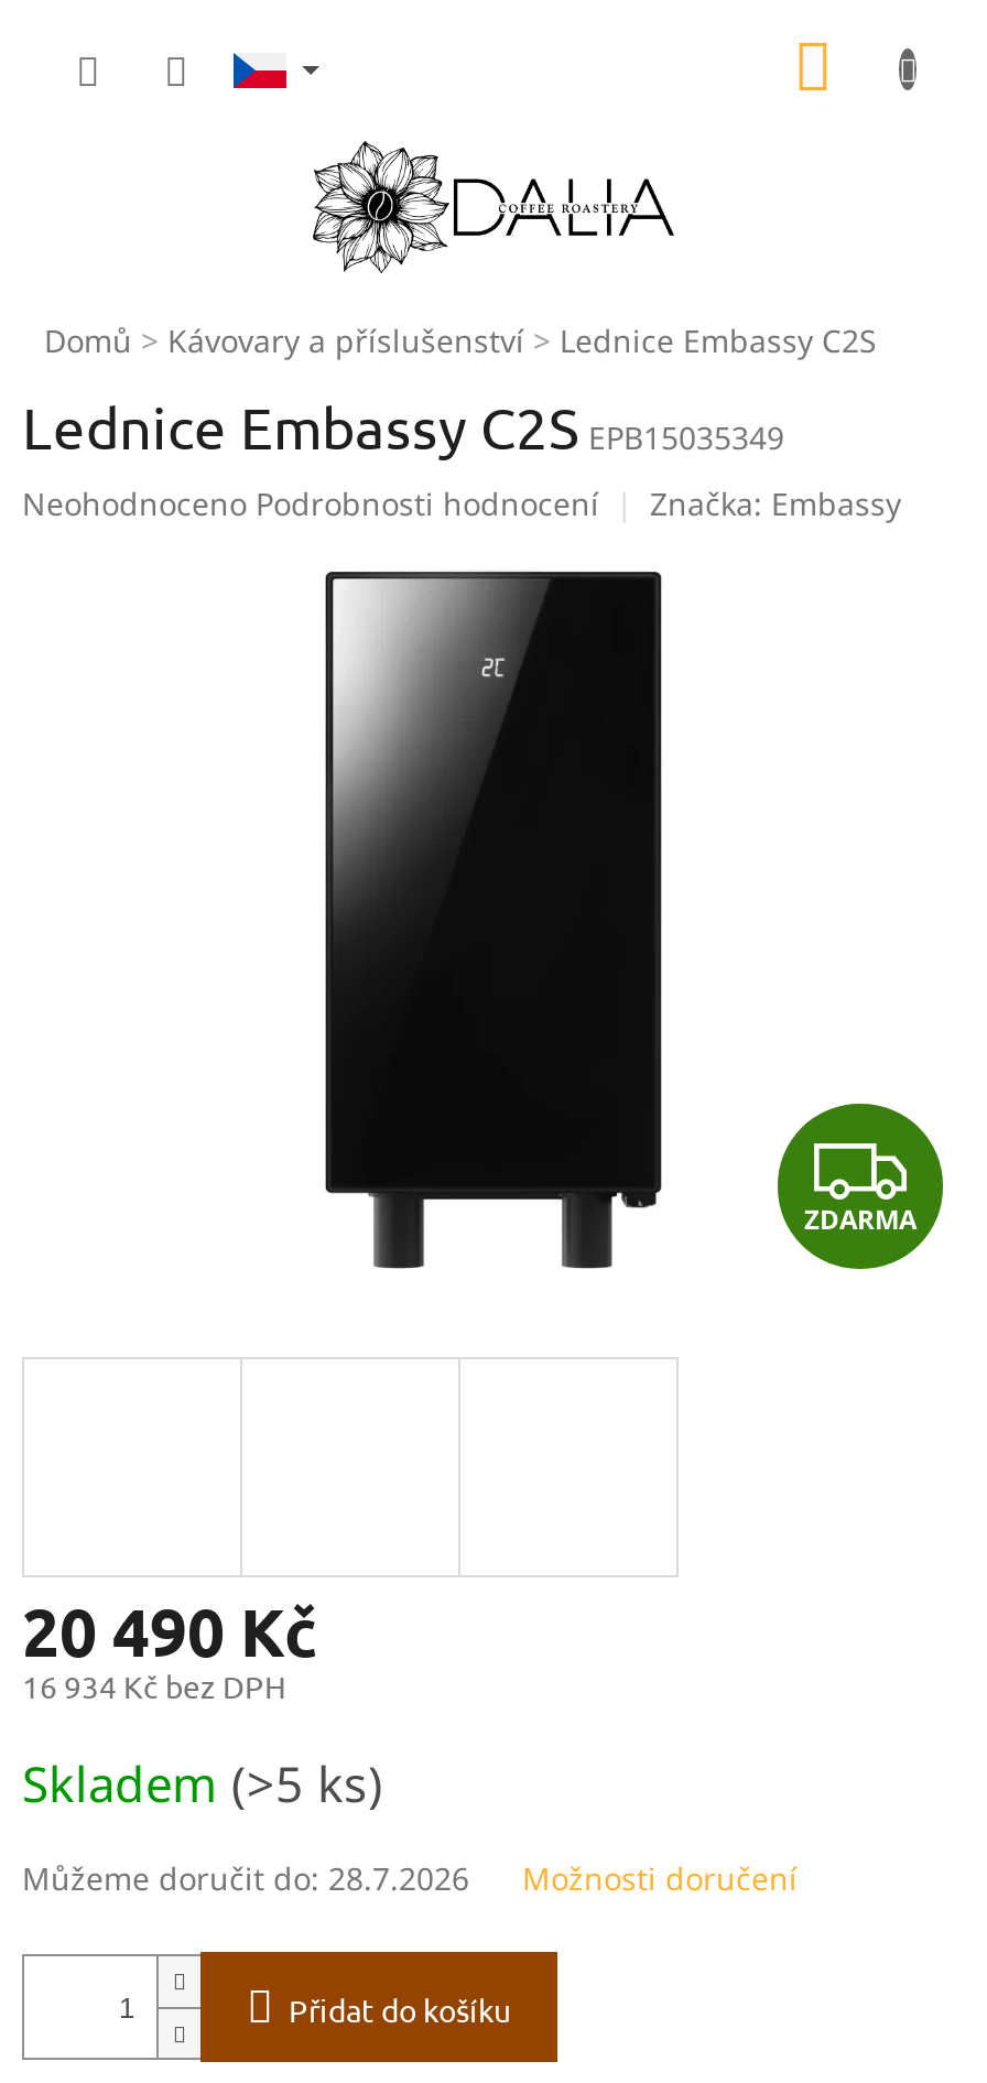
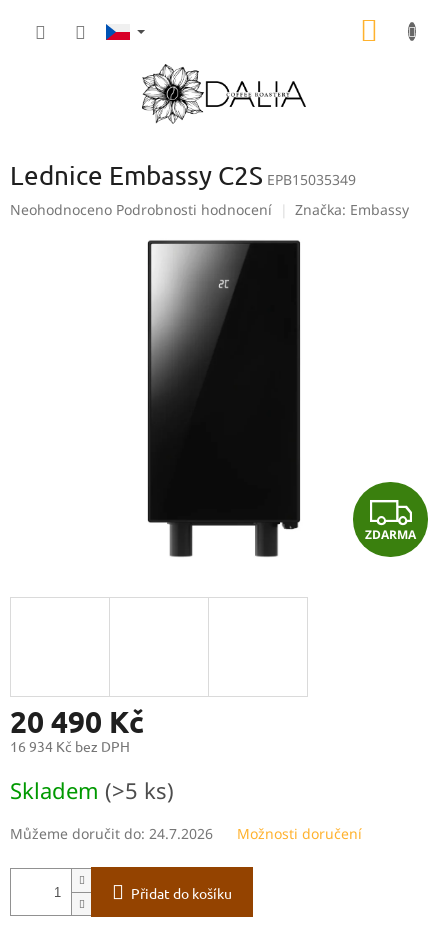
- Domů
- Kávovary a příslušenství
- Lednice Embassy C2S

- Můžeme doručit do: 28.7.2026
+ Můžeme doručit do: 24.7.2026
